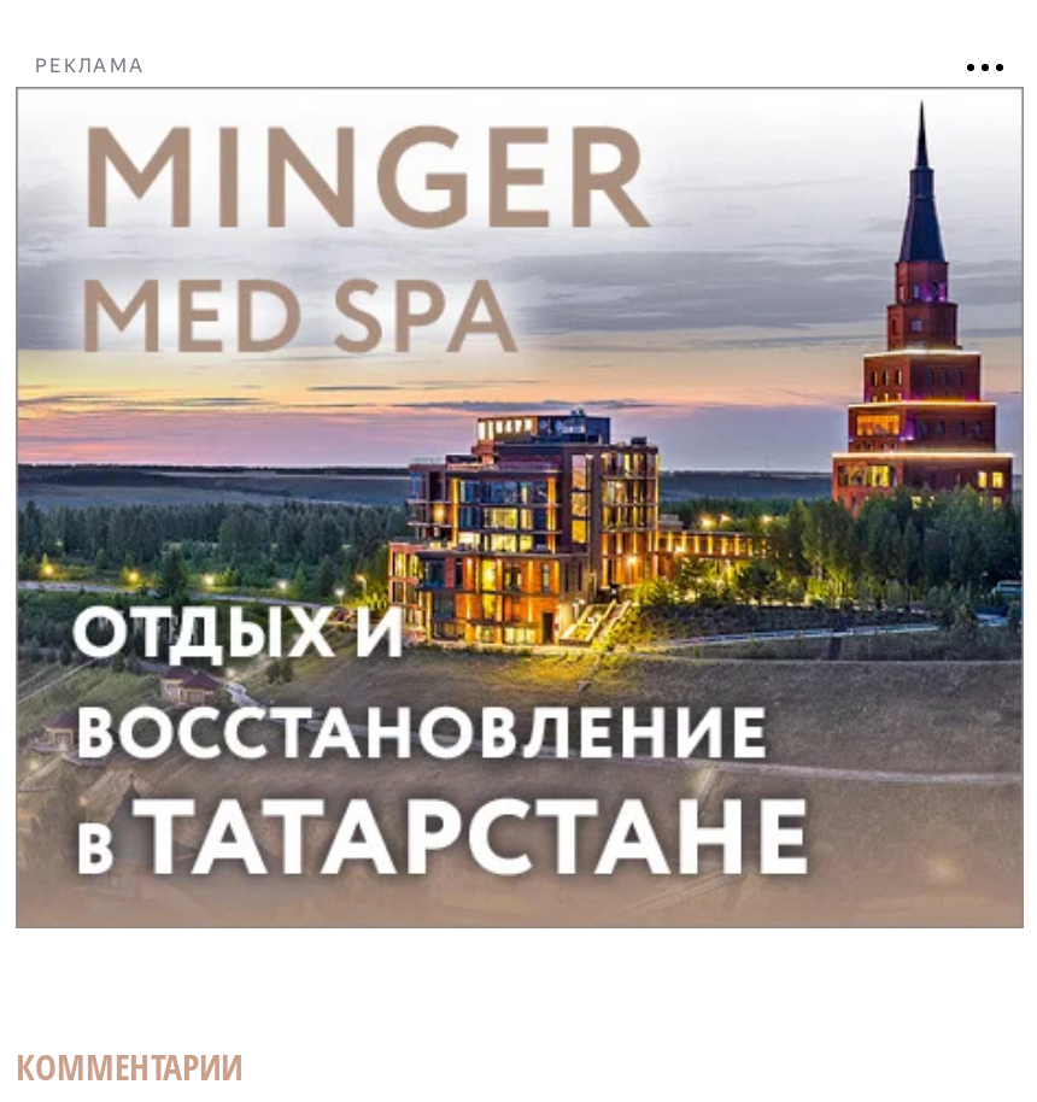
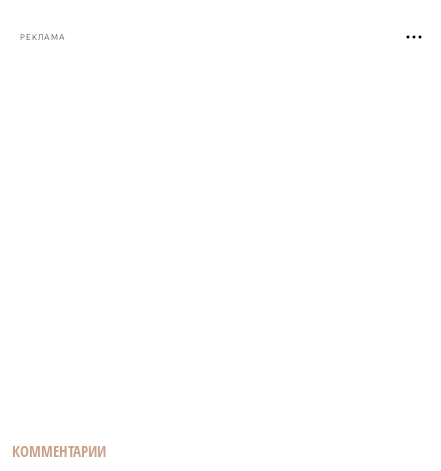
- [image]
